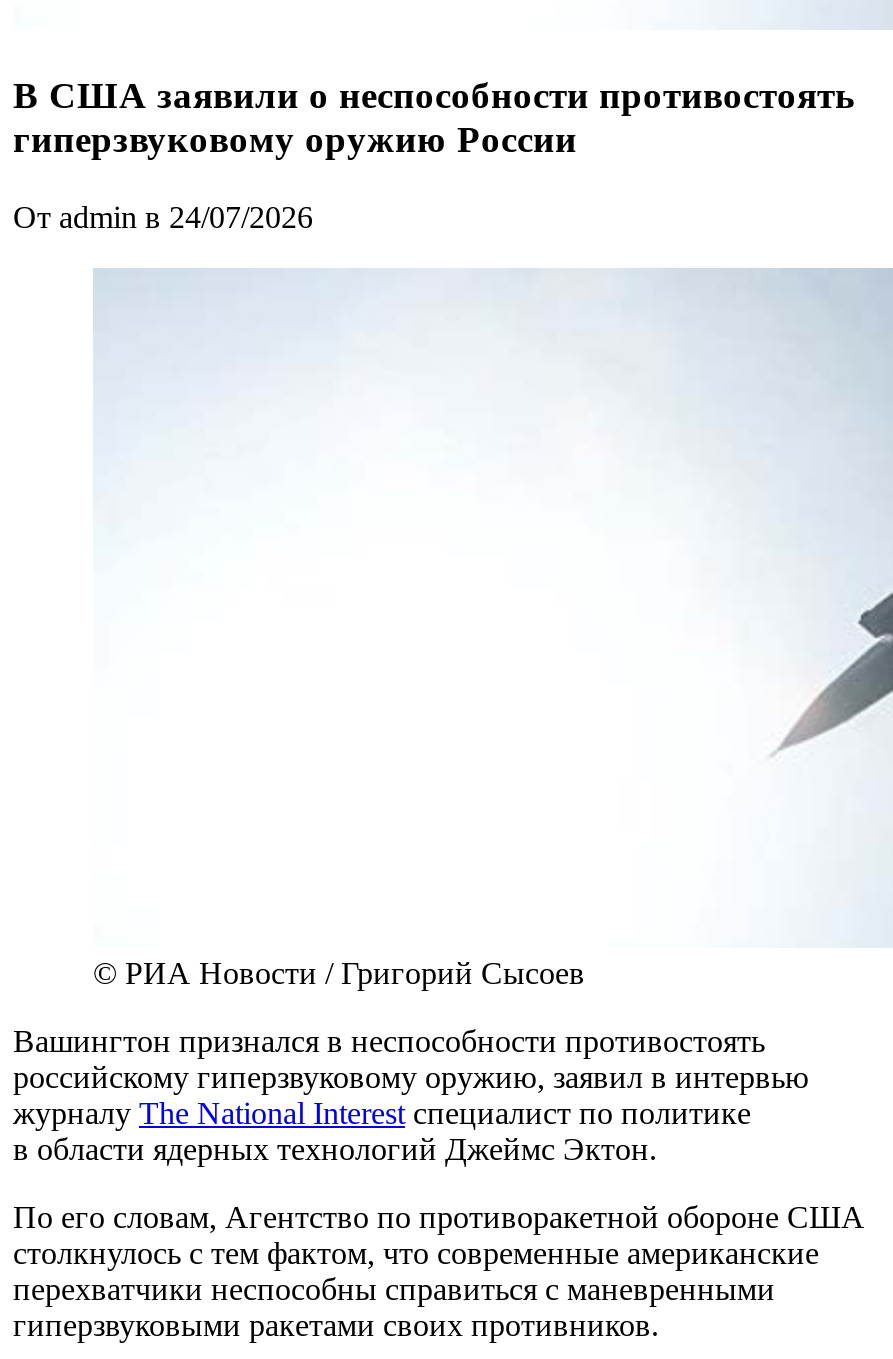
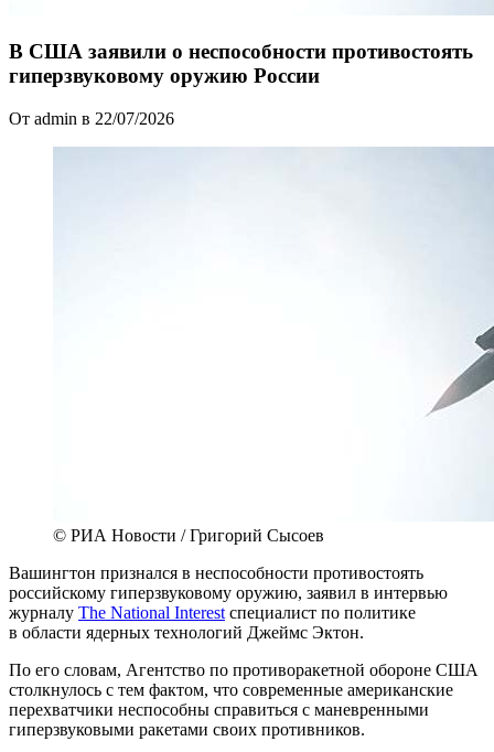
- От admin в 24/07/2026
+ От admin в 22/07/2026
